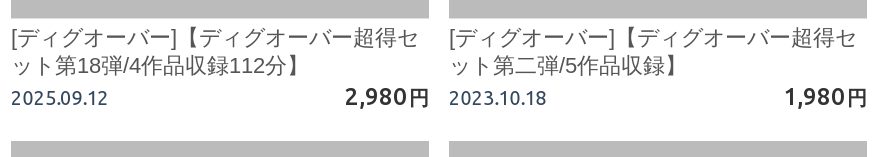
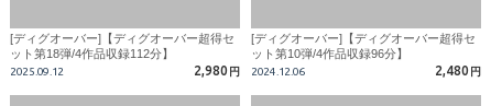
- ット第二弾/5作品収録】
- 2023.10.18
- 1,980円
+ ット第10弾/4作品収録96分】
+ 2024.12.06
+ 2,480円
